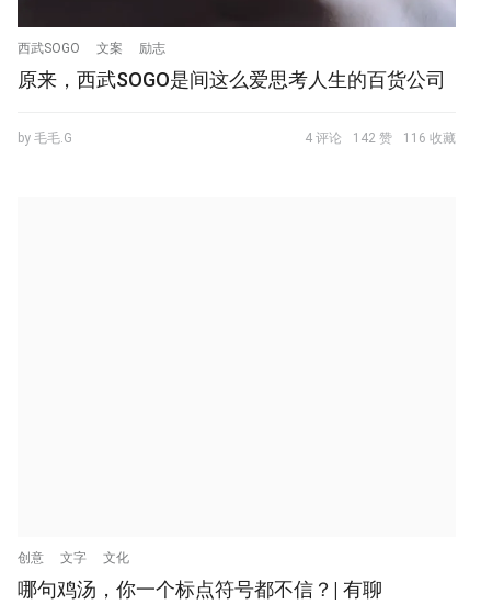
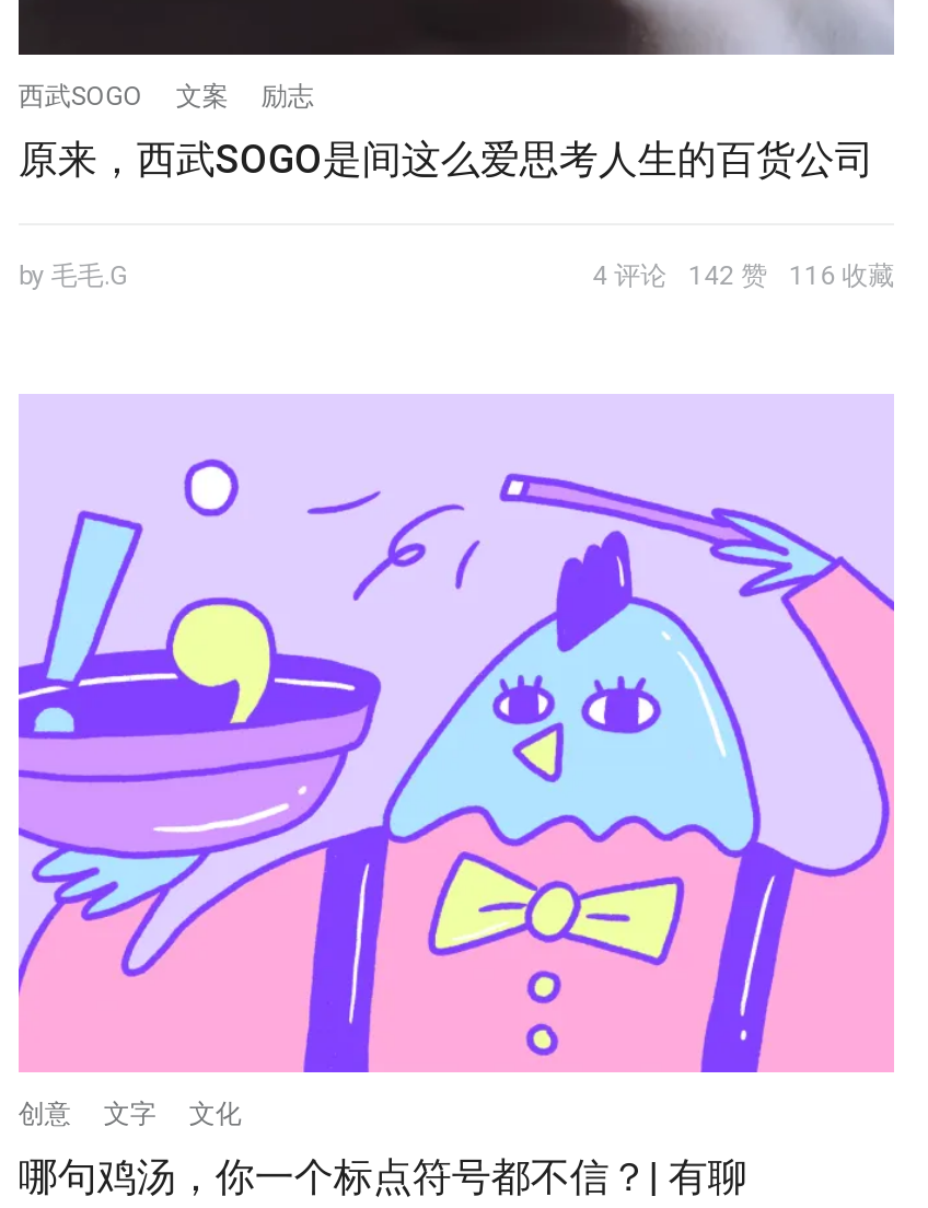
+ [image]
